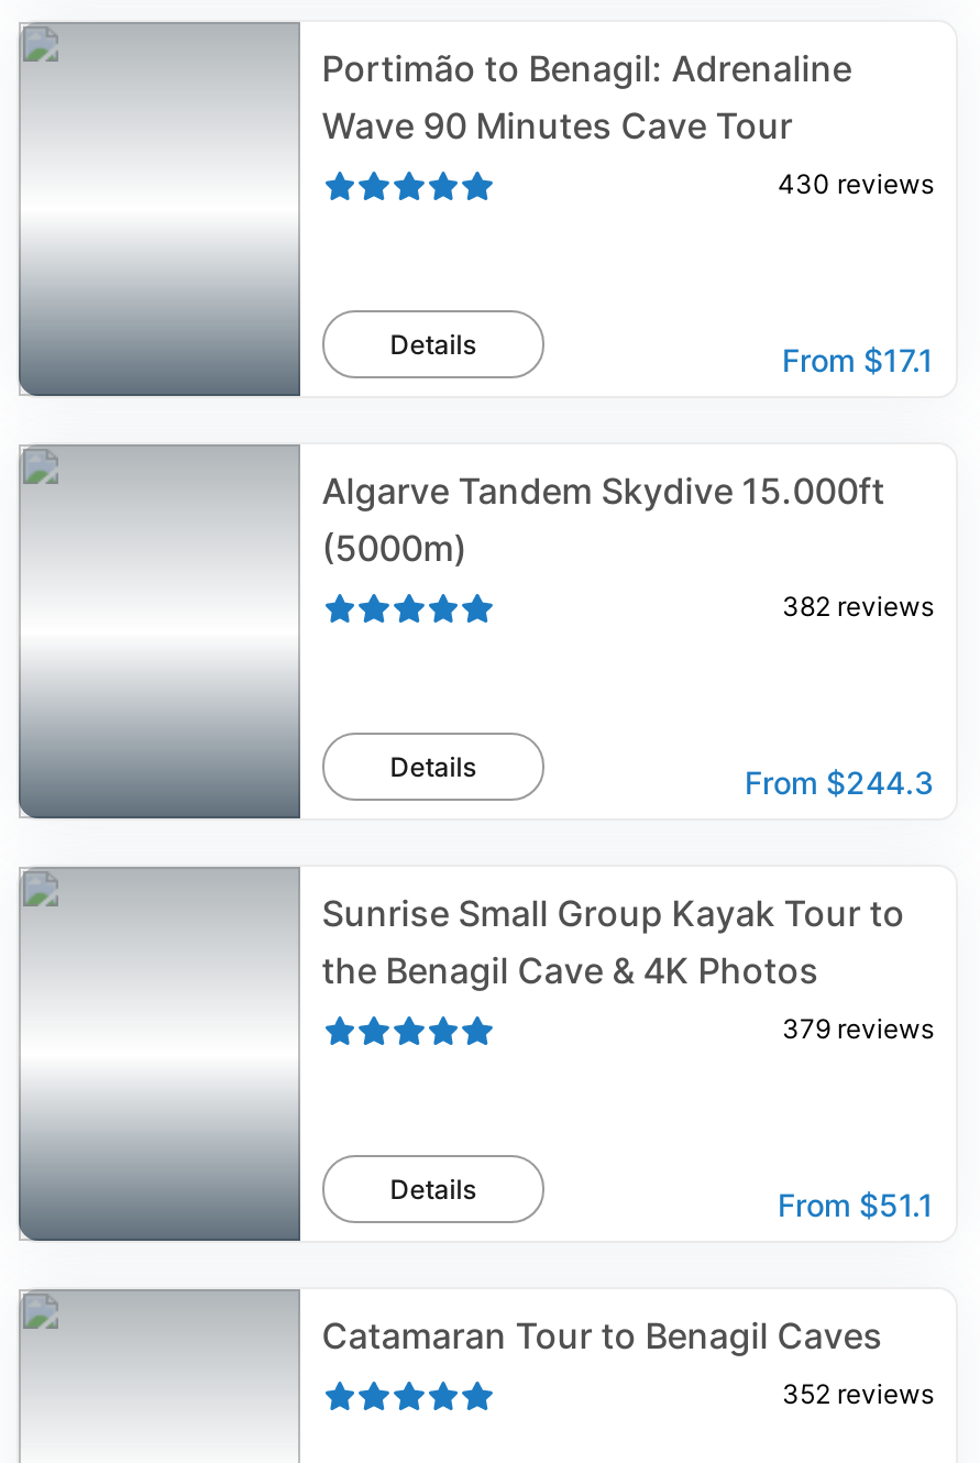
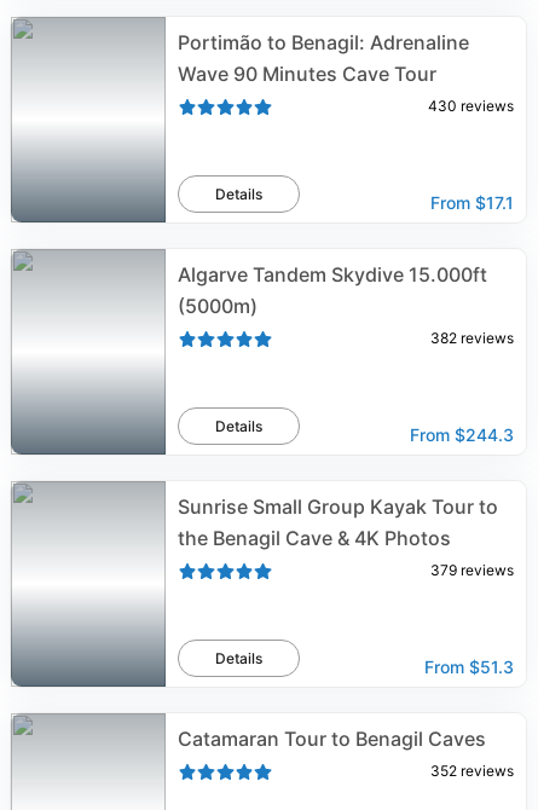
- From $51.1
+ From $51.3
